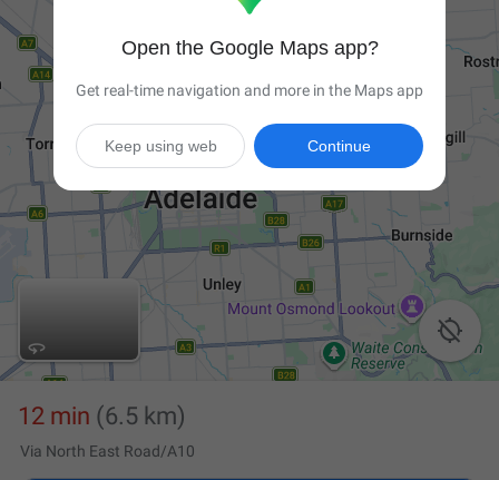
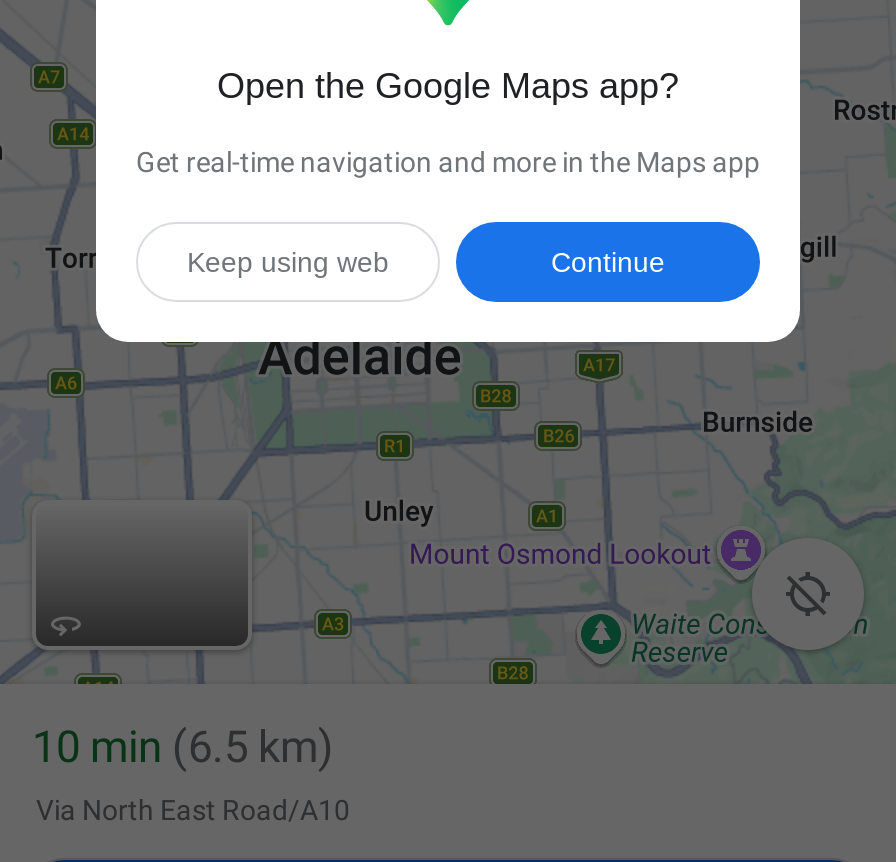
- 12 min (6.5 km)
+ 10 min (6.5 km)
